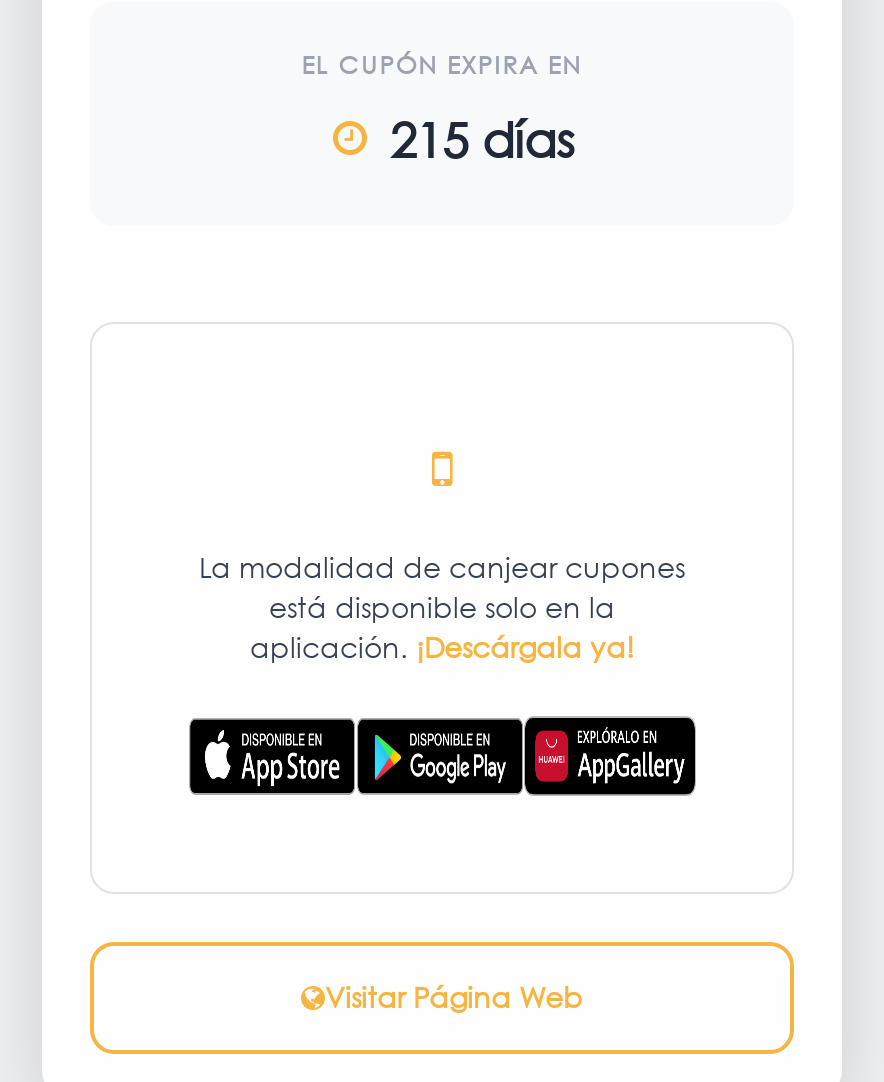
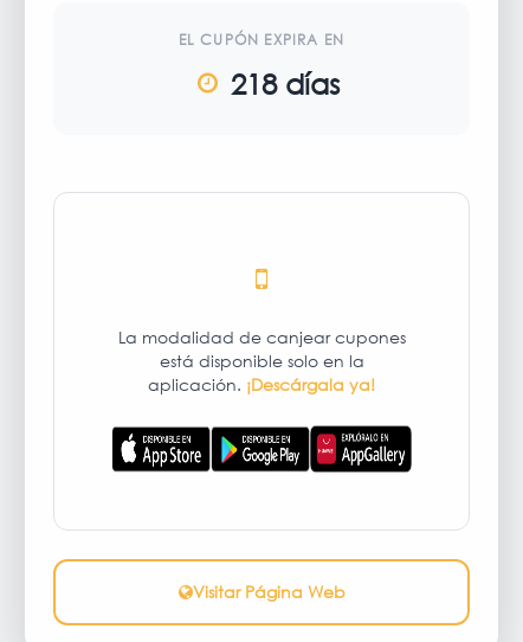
- 215 días
+ 218 días
